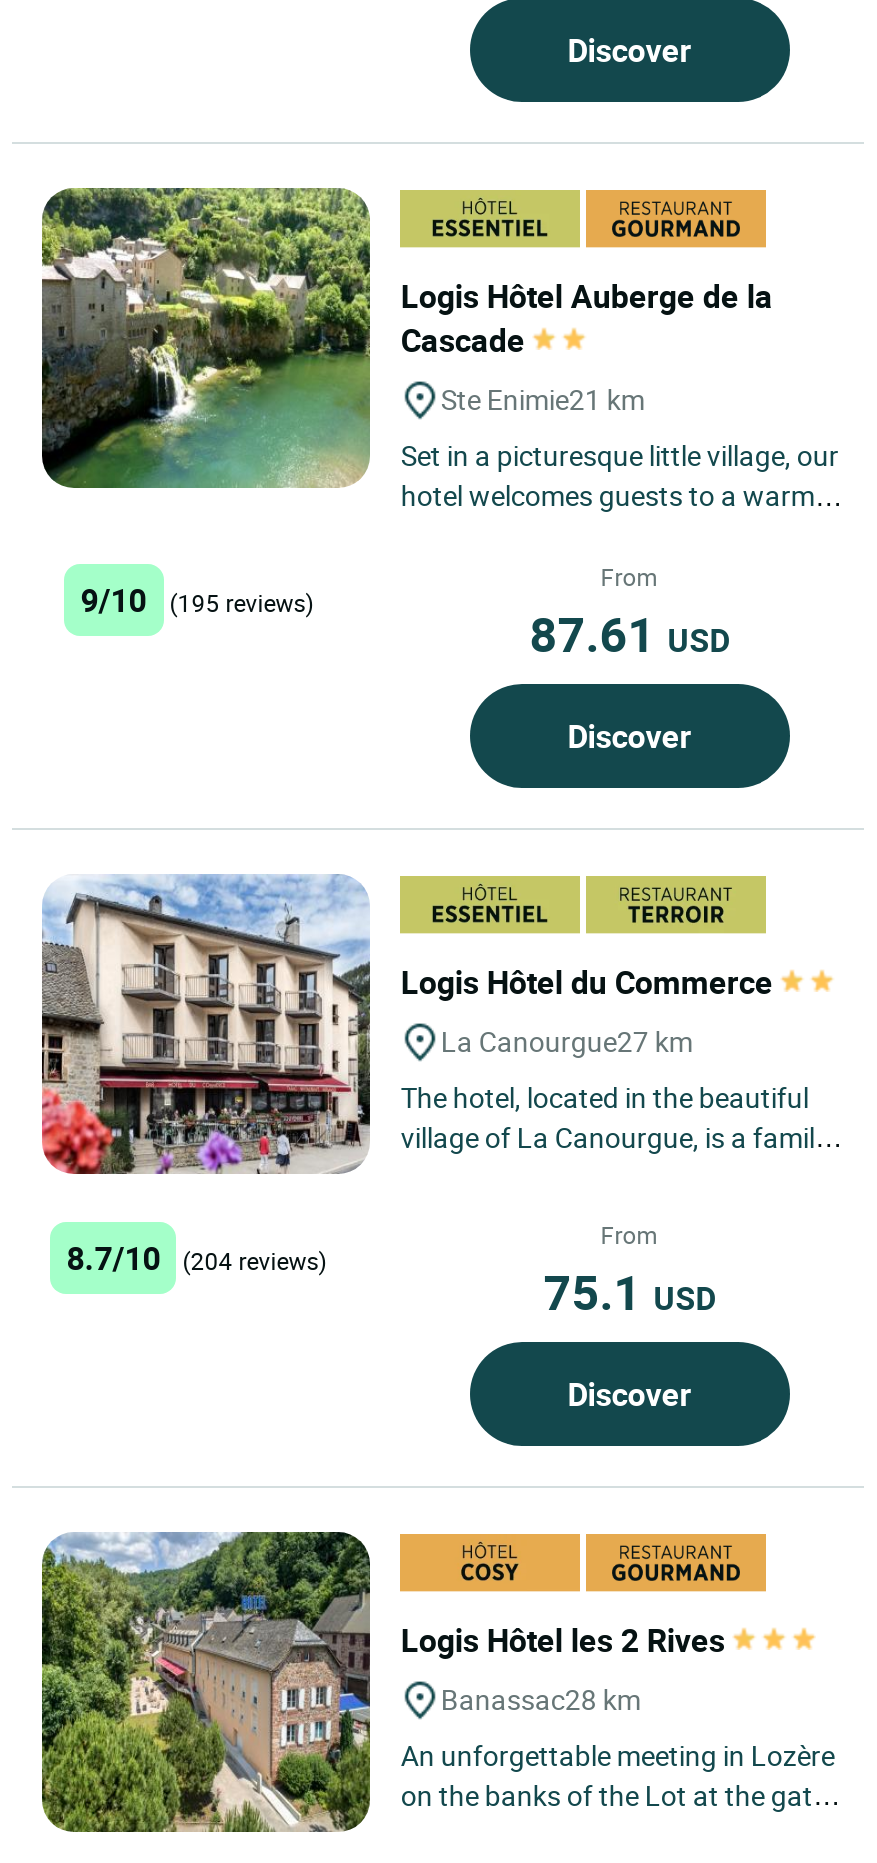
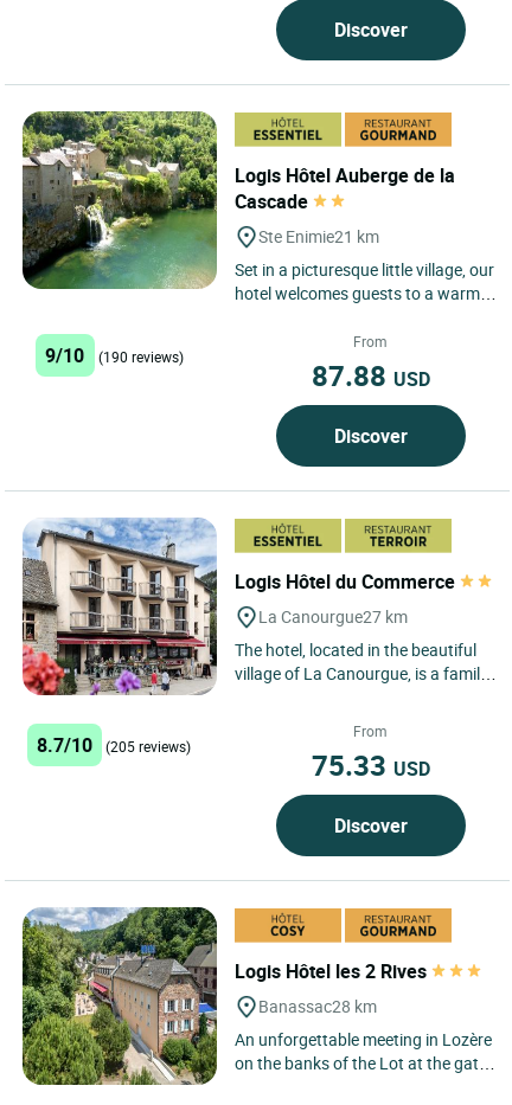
- 9/10 (195 reviews)
+ 9/10 (190 reviews)

- 87.61 USD
+ 87.88 USD

- 8.7/10 (204 reviews)
+ 8.7/10 (205 reviews)

- 75.1 USD
+ 75.33 USD
